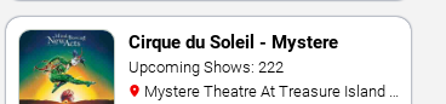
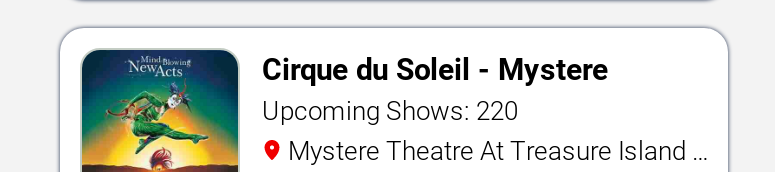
- Upcoming Shows: 222
+ Upcoming Shows: 220
